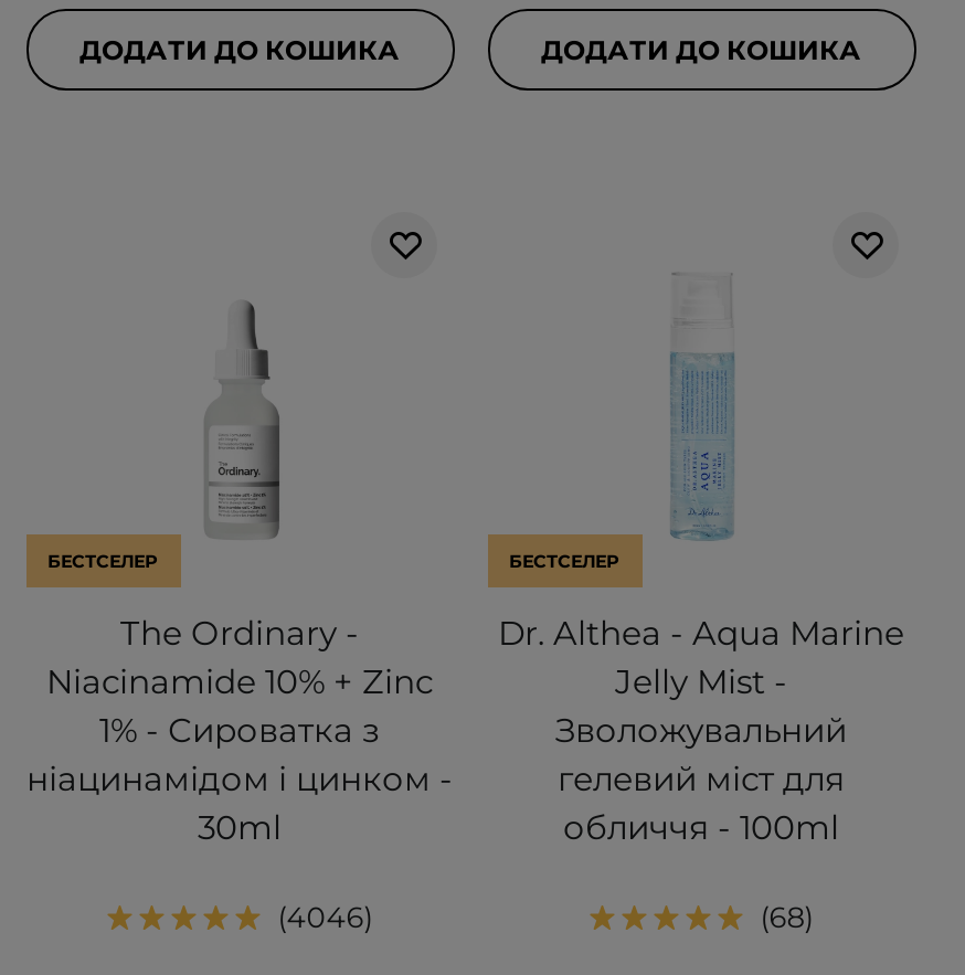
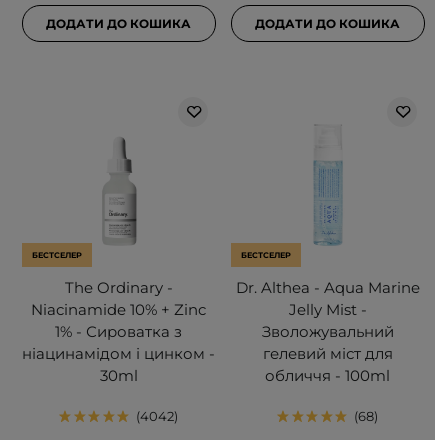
- 4046
+ 4042
